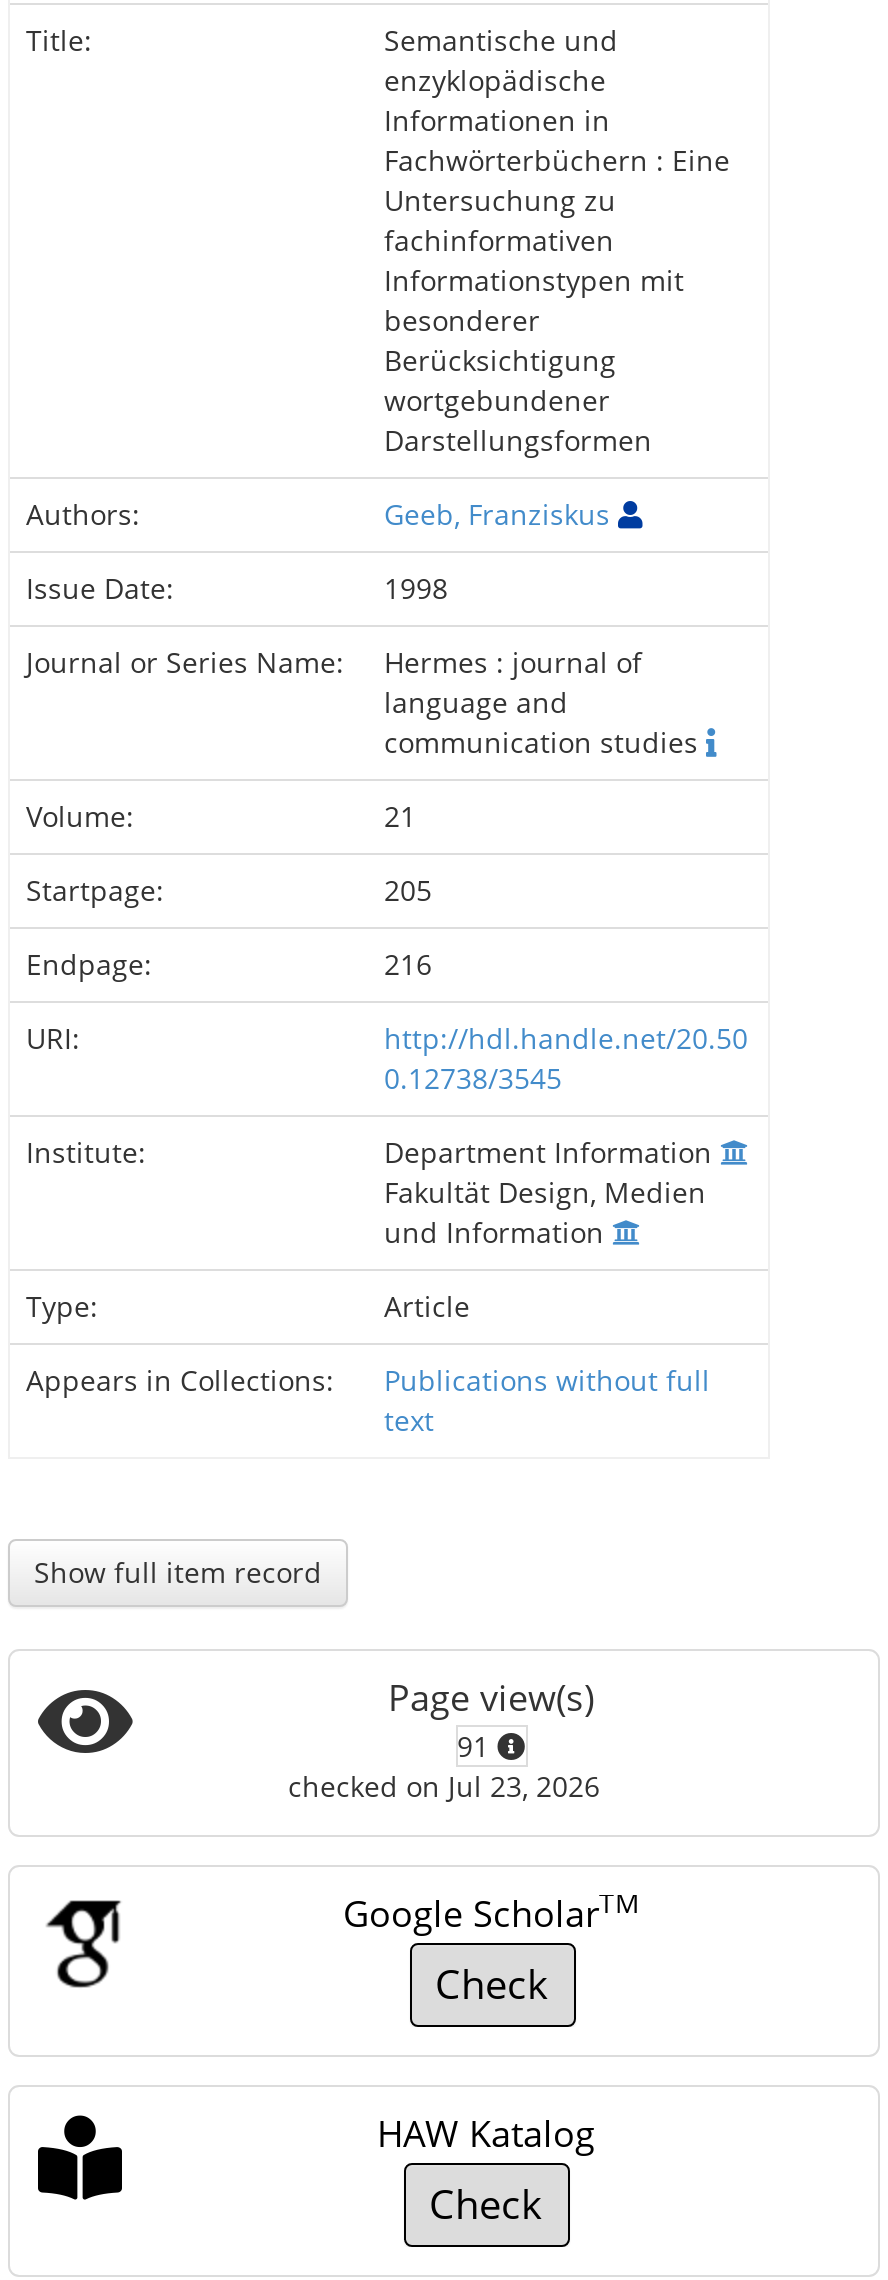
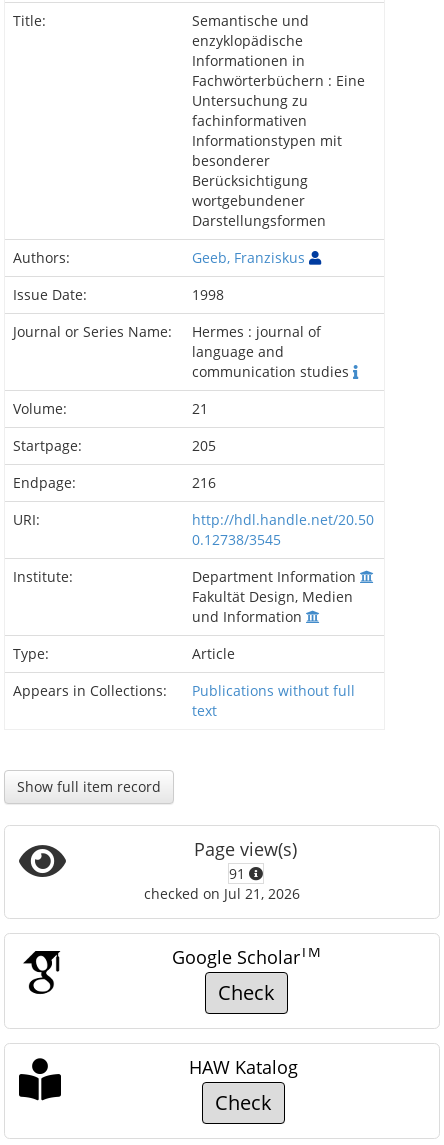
- checked on Jul 23, 2026
+ checked on Jul 21, 2026
